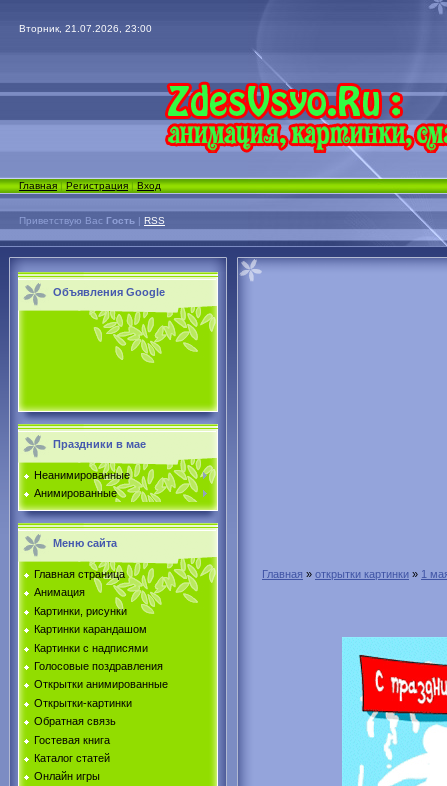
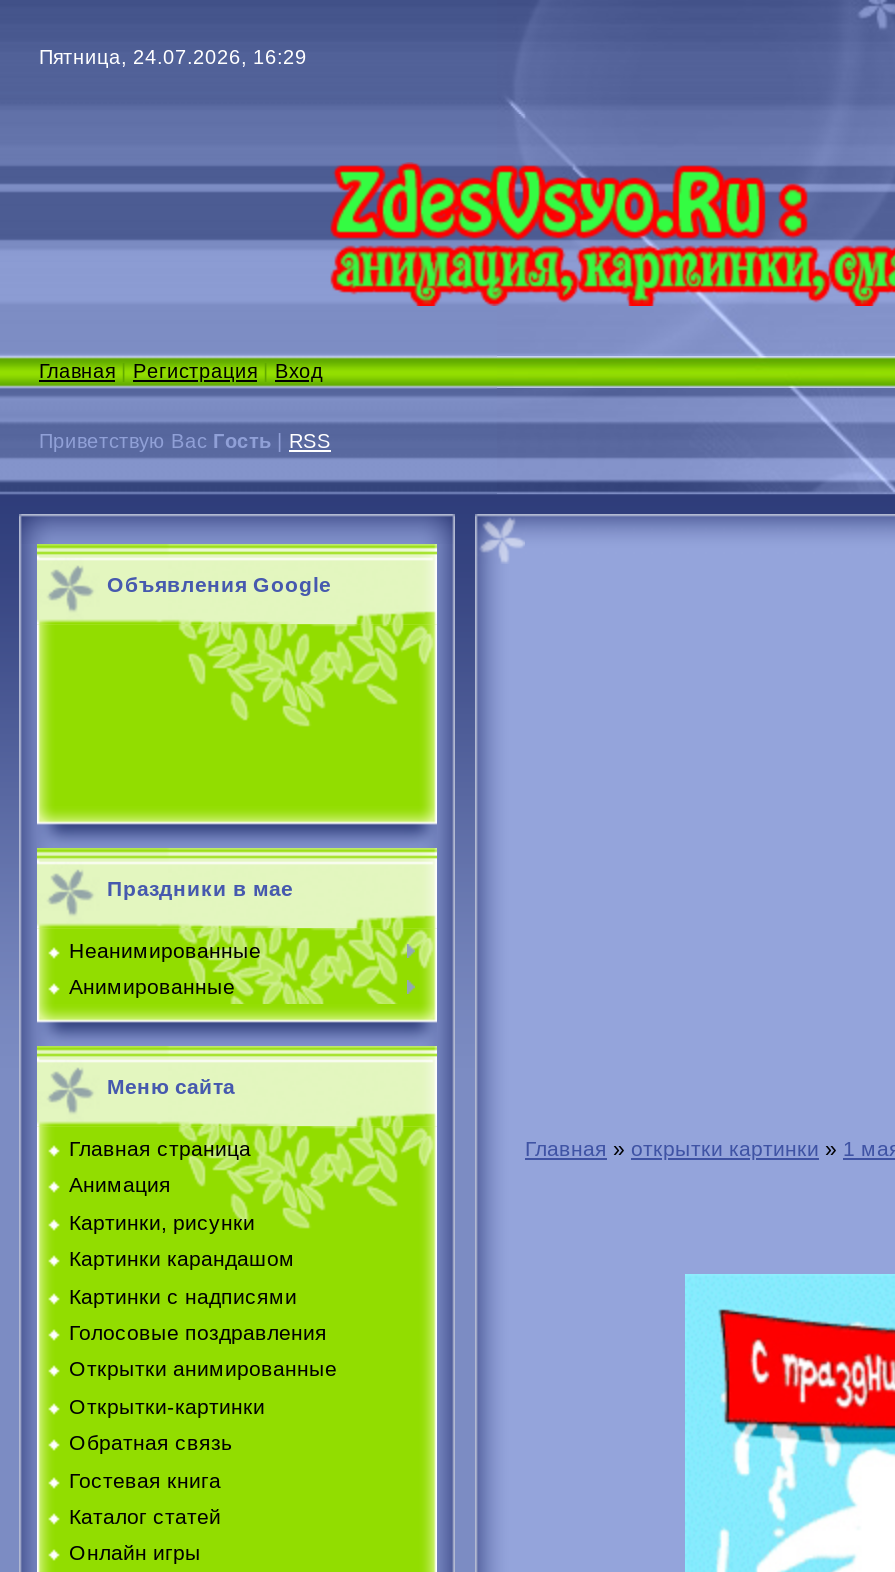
- Вторник, 21.07.2026, 23:00
+ Пятница, 24.07.2026, 16:29
